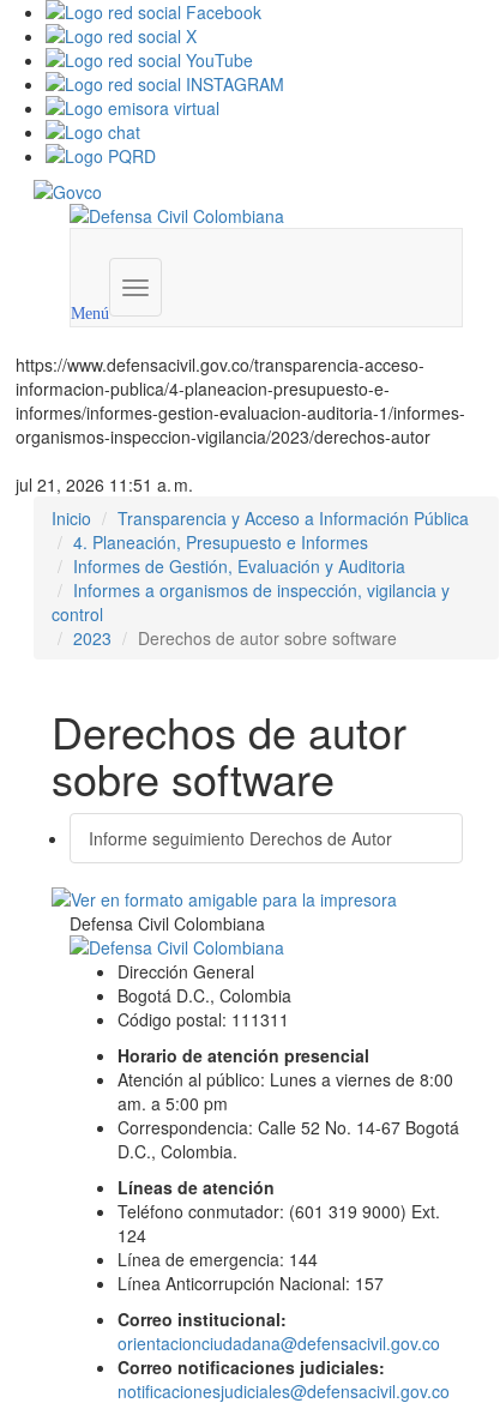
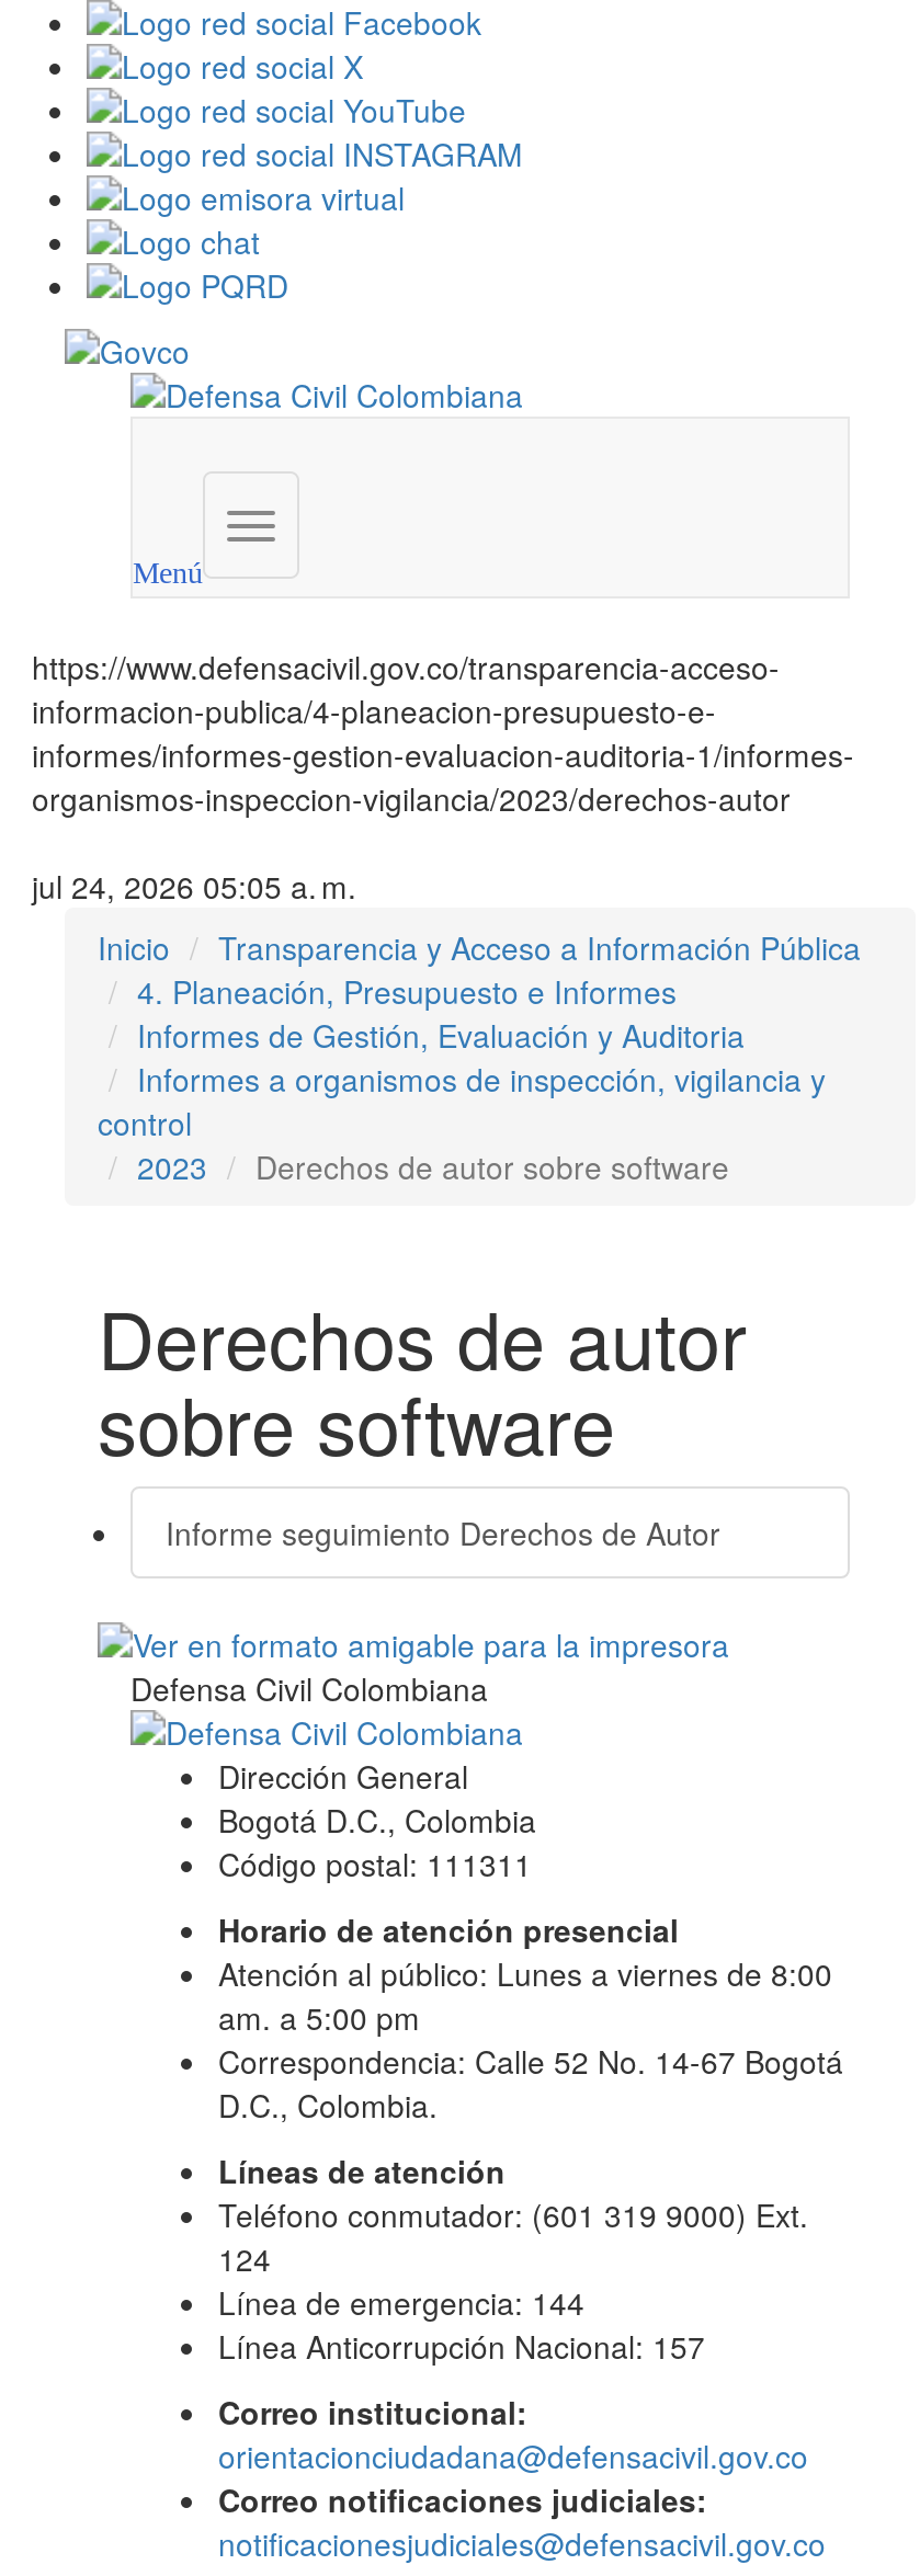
- jul 21, 2026 11:51 a. m.
+ jul 24, 2026 05:05 a. m.
